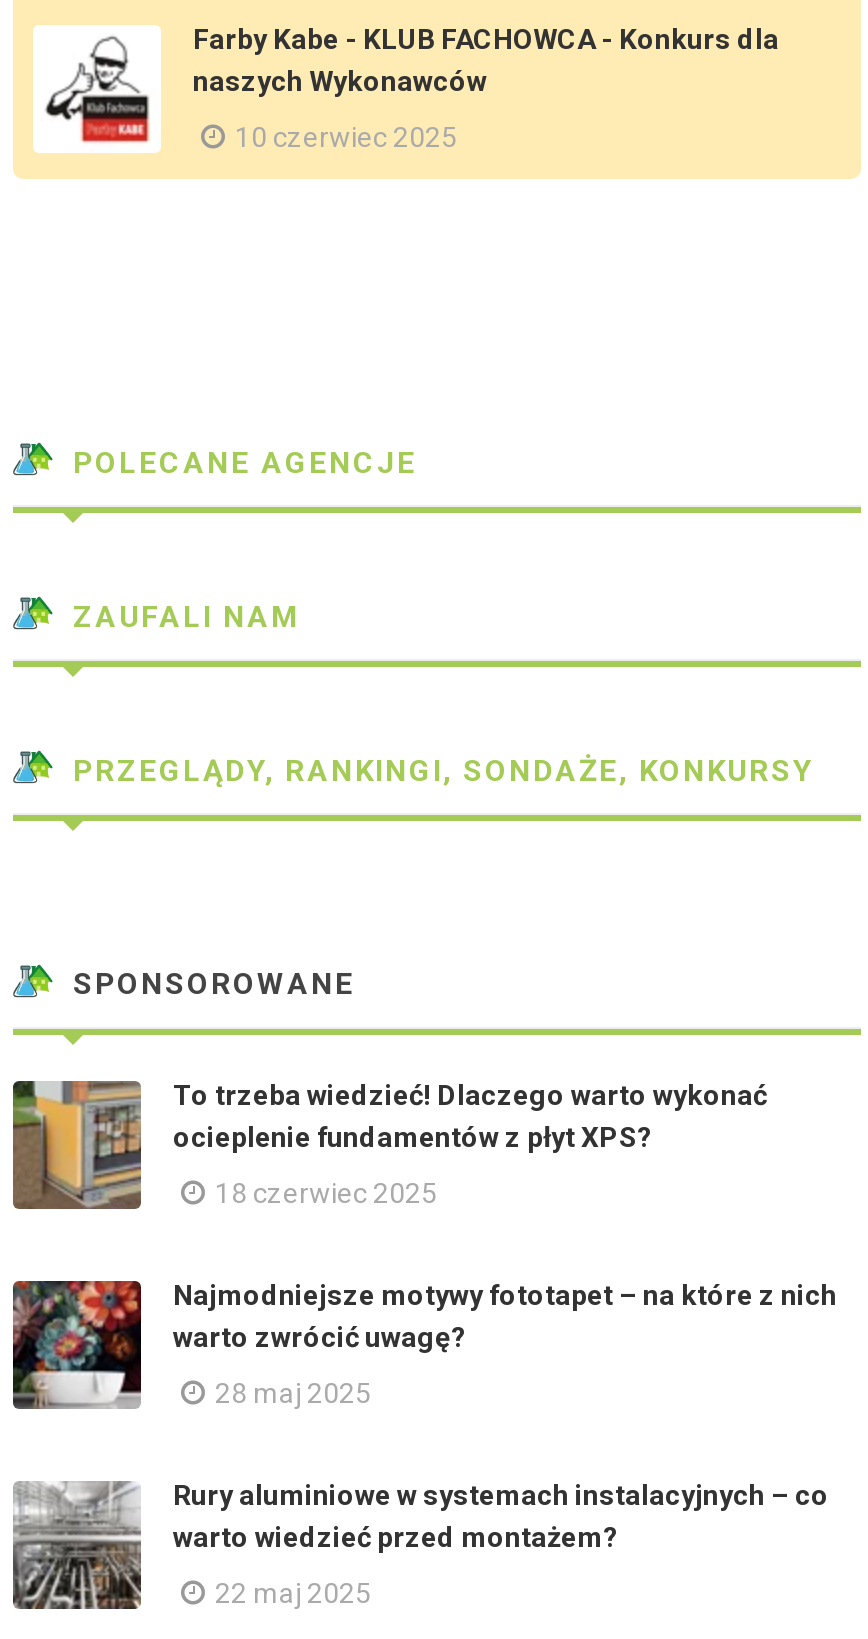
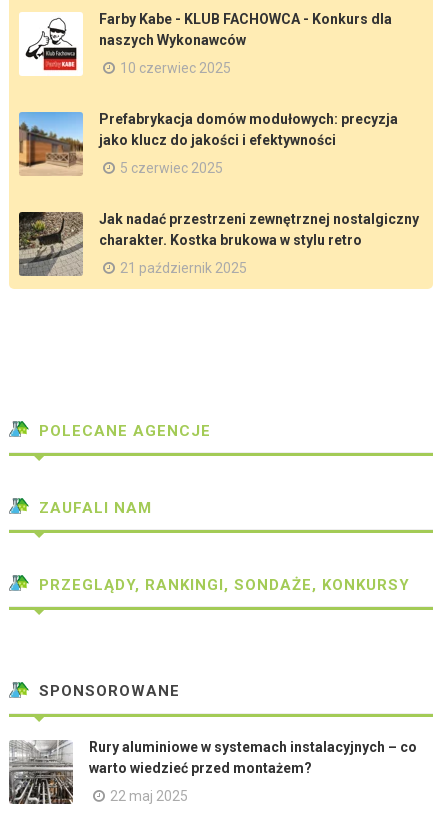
+ [image]
+ Prefabrykacja domów modułowych: precyzja
+ jako klucz do jakości i efektywności
+ 5 czerwiec 2025
+ Jak nadać przestrzeni zewnętrznej nostalgiczny
+ charakter. Kostka brukowa w stylu retro
+ 21 październik 2025

+ [image]

moved down: POLECANE AGENCJE | ZAUFALI NAM | PRZEGLĄDY, RANKINGI, SONDAŻE, KONKURSY | SPONSOROWANE

- [image]
- To trzeba wiedzieć! Dlaczego warto wykonać
- ocieplenie fundamentów z płyt XPS?
- 18 czerwiec 2025
- Najmodniejsze motywy fototapet – na które z nich
- warto zwrócić uwagę?
- 28 maj 2025

- [image]
